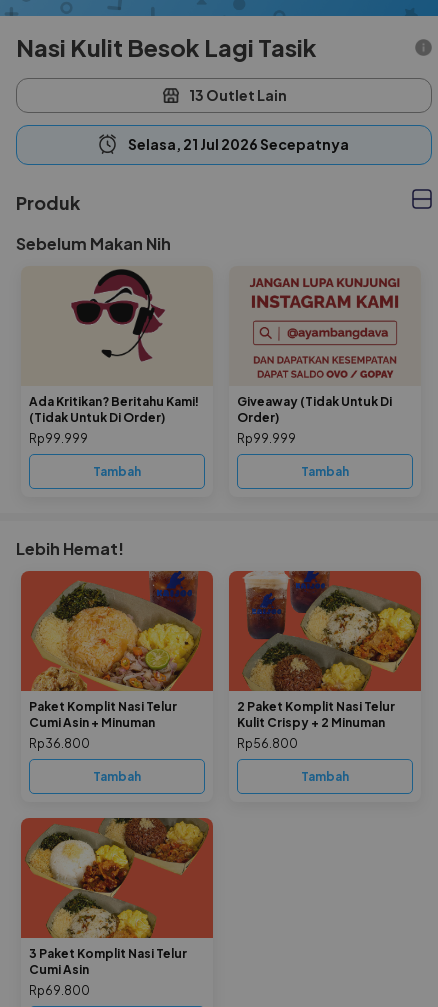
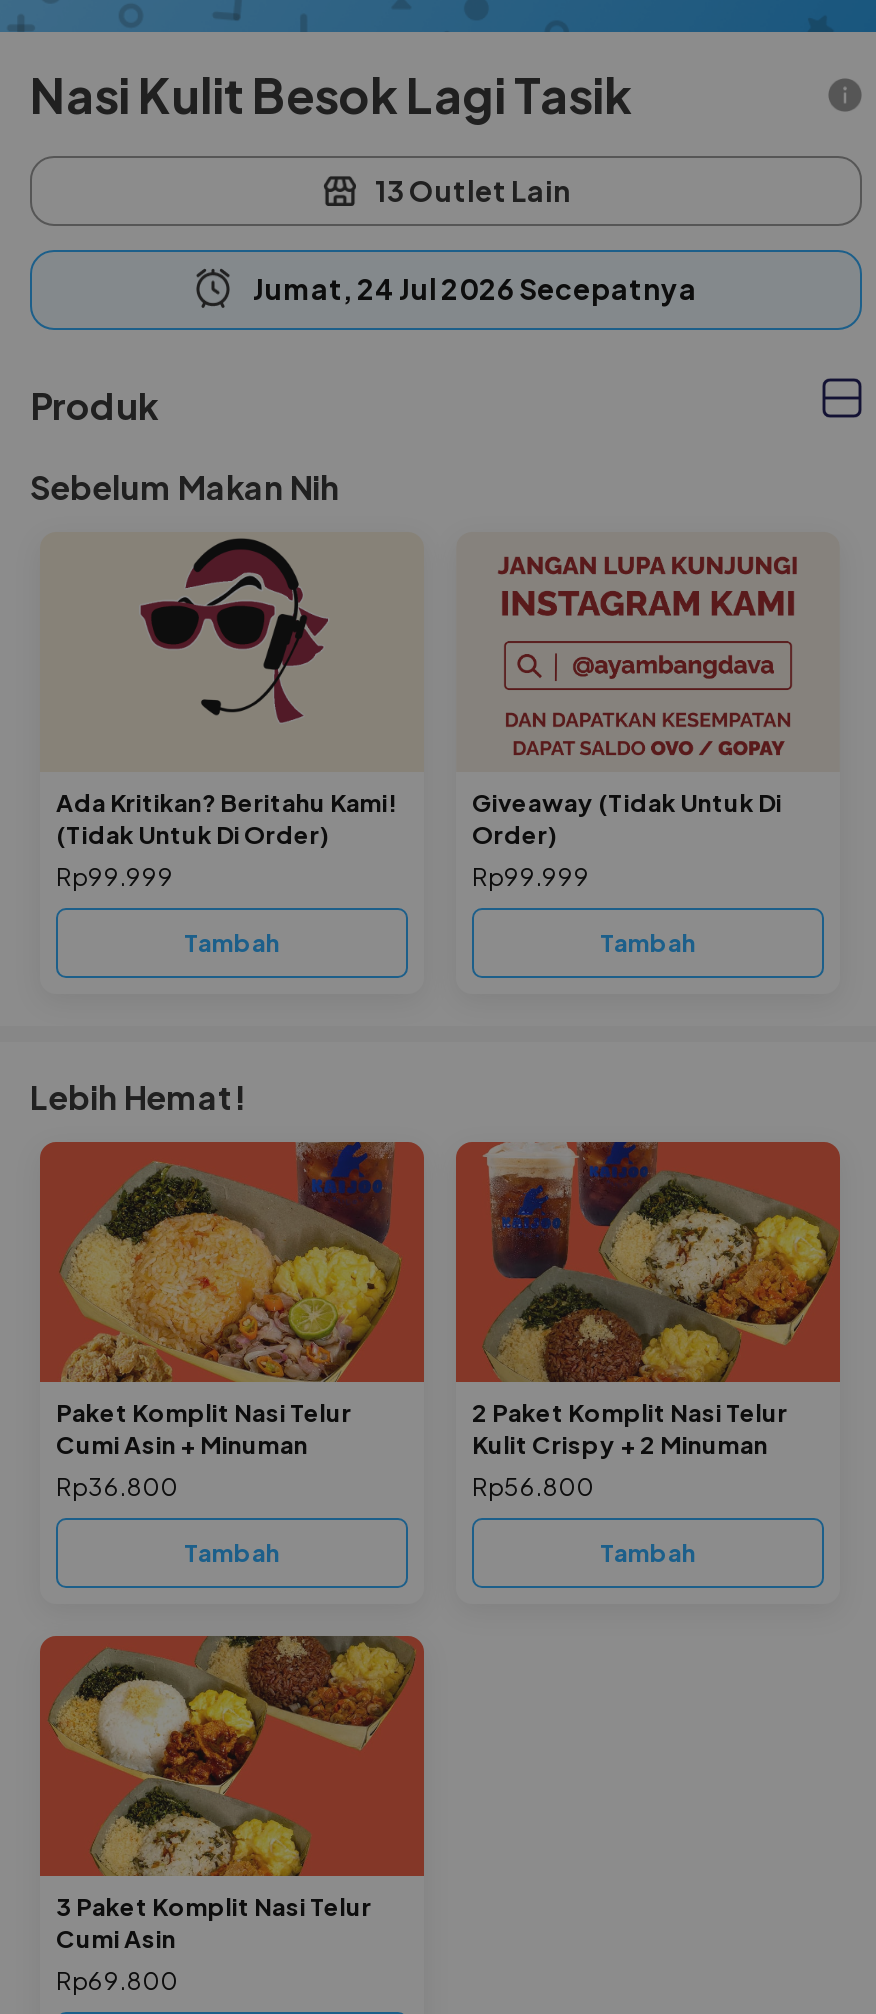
- Selasa, 21 Jul 2026 Secepatnya
+ Jumat, 24 Jul 2026 Secepatnya
